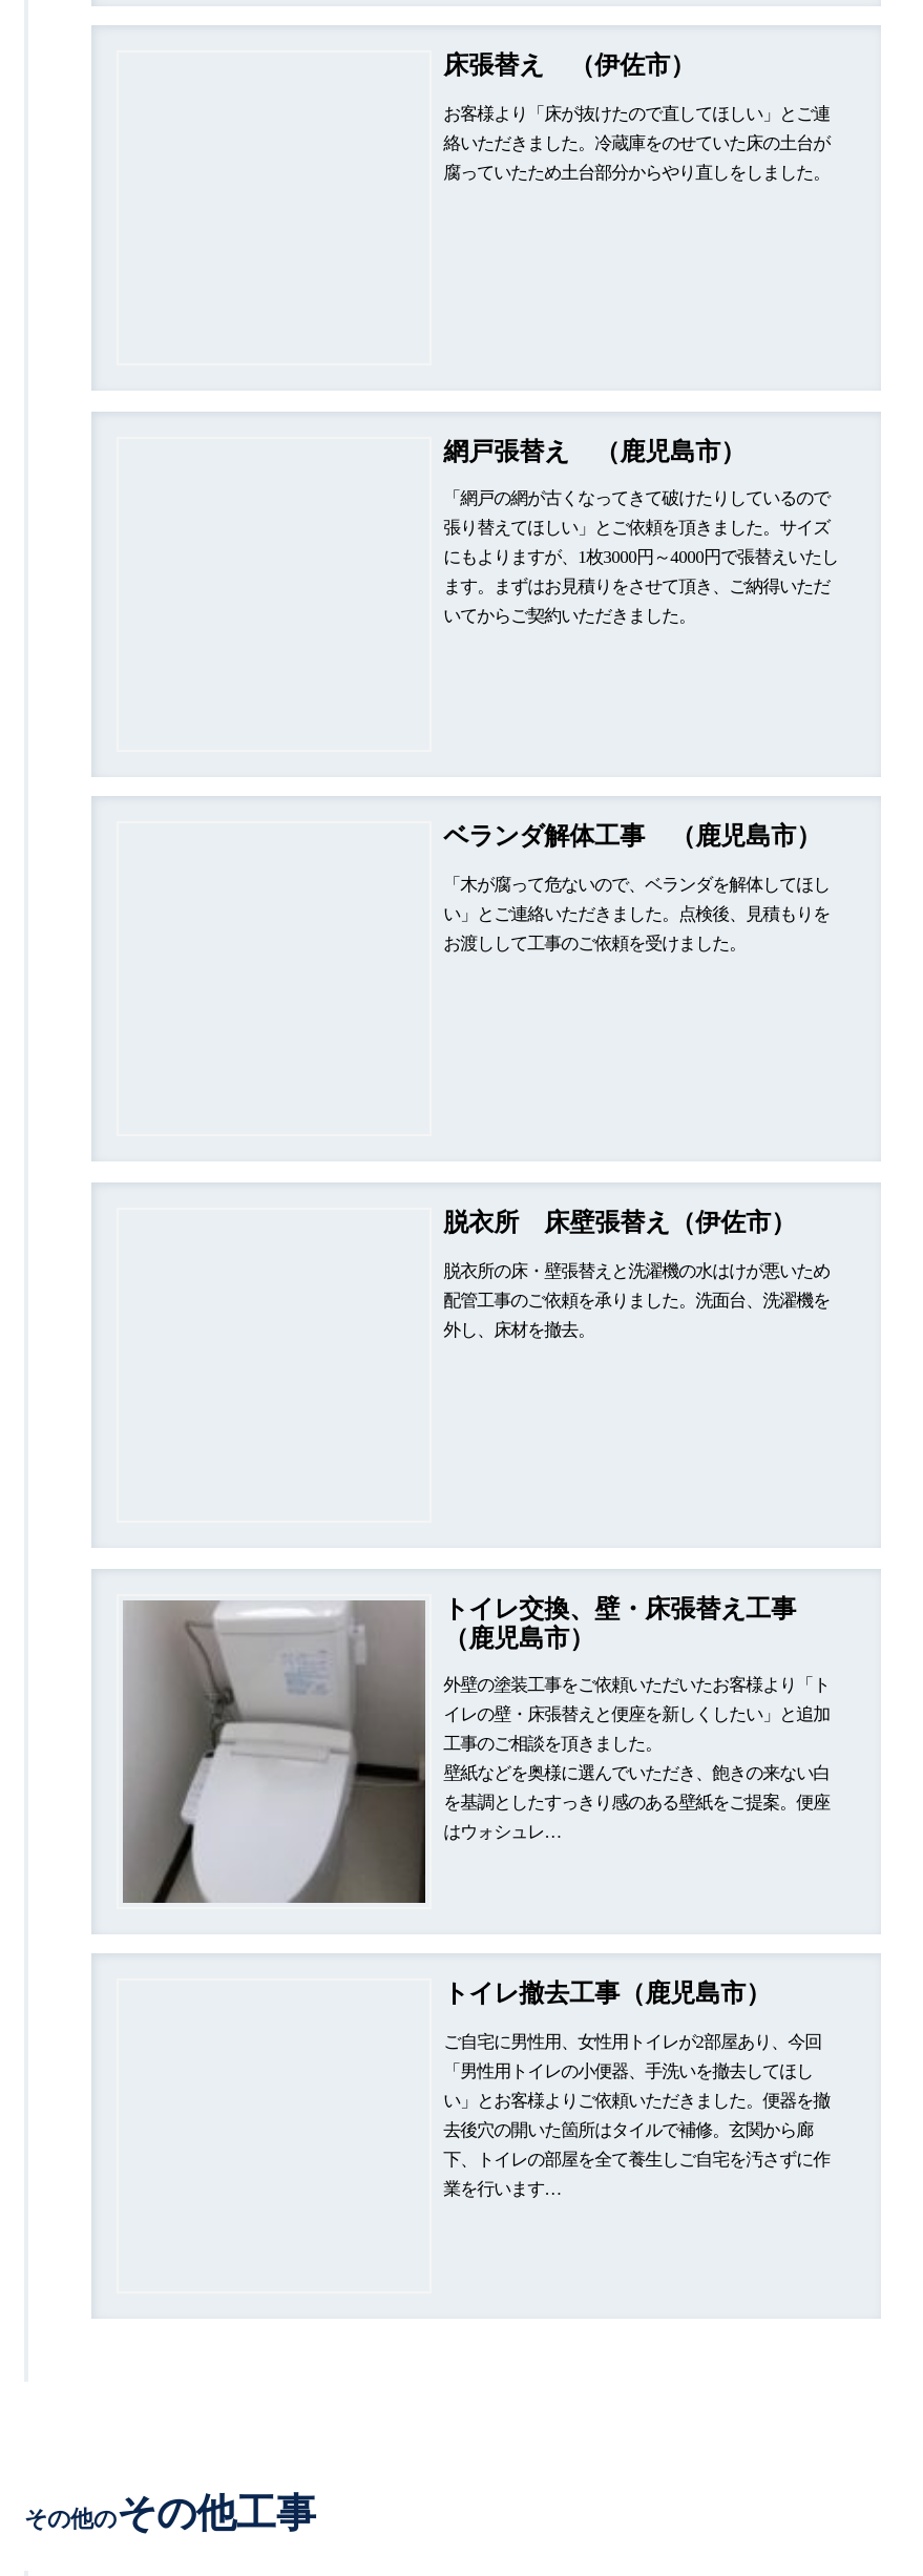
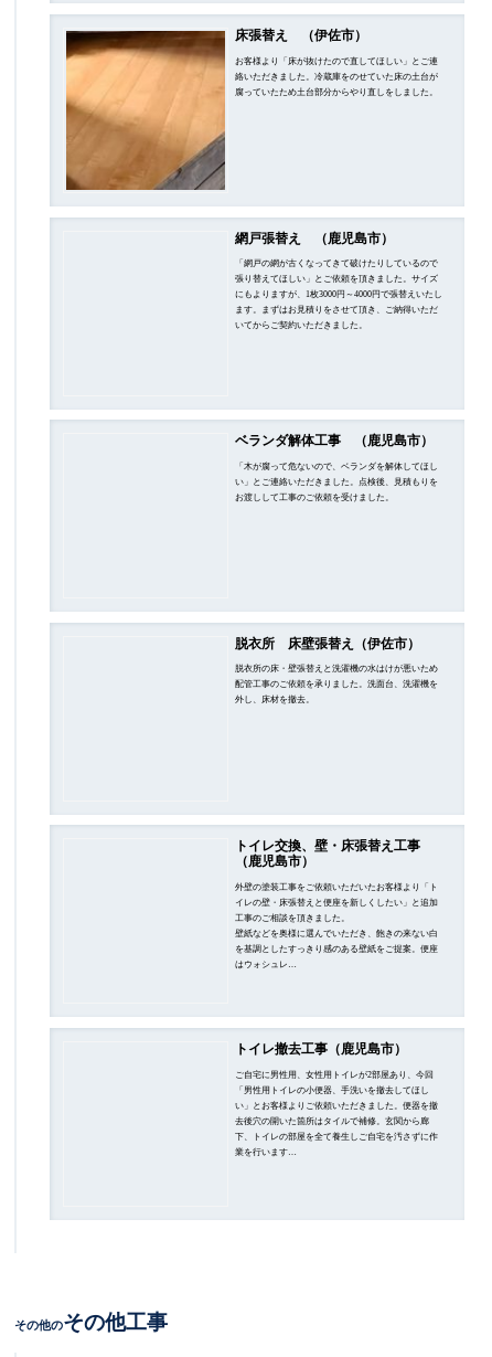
+ [image]

- [image]
